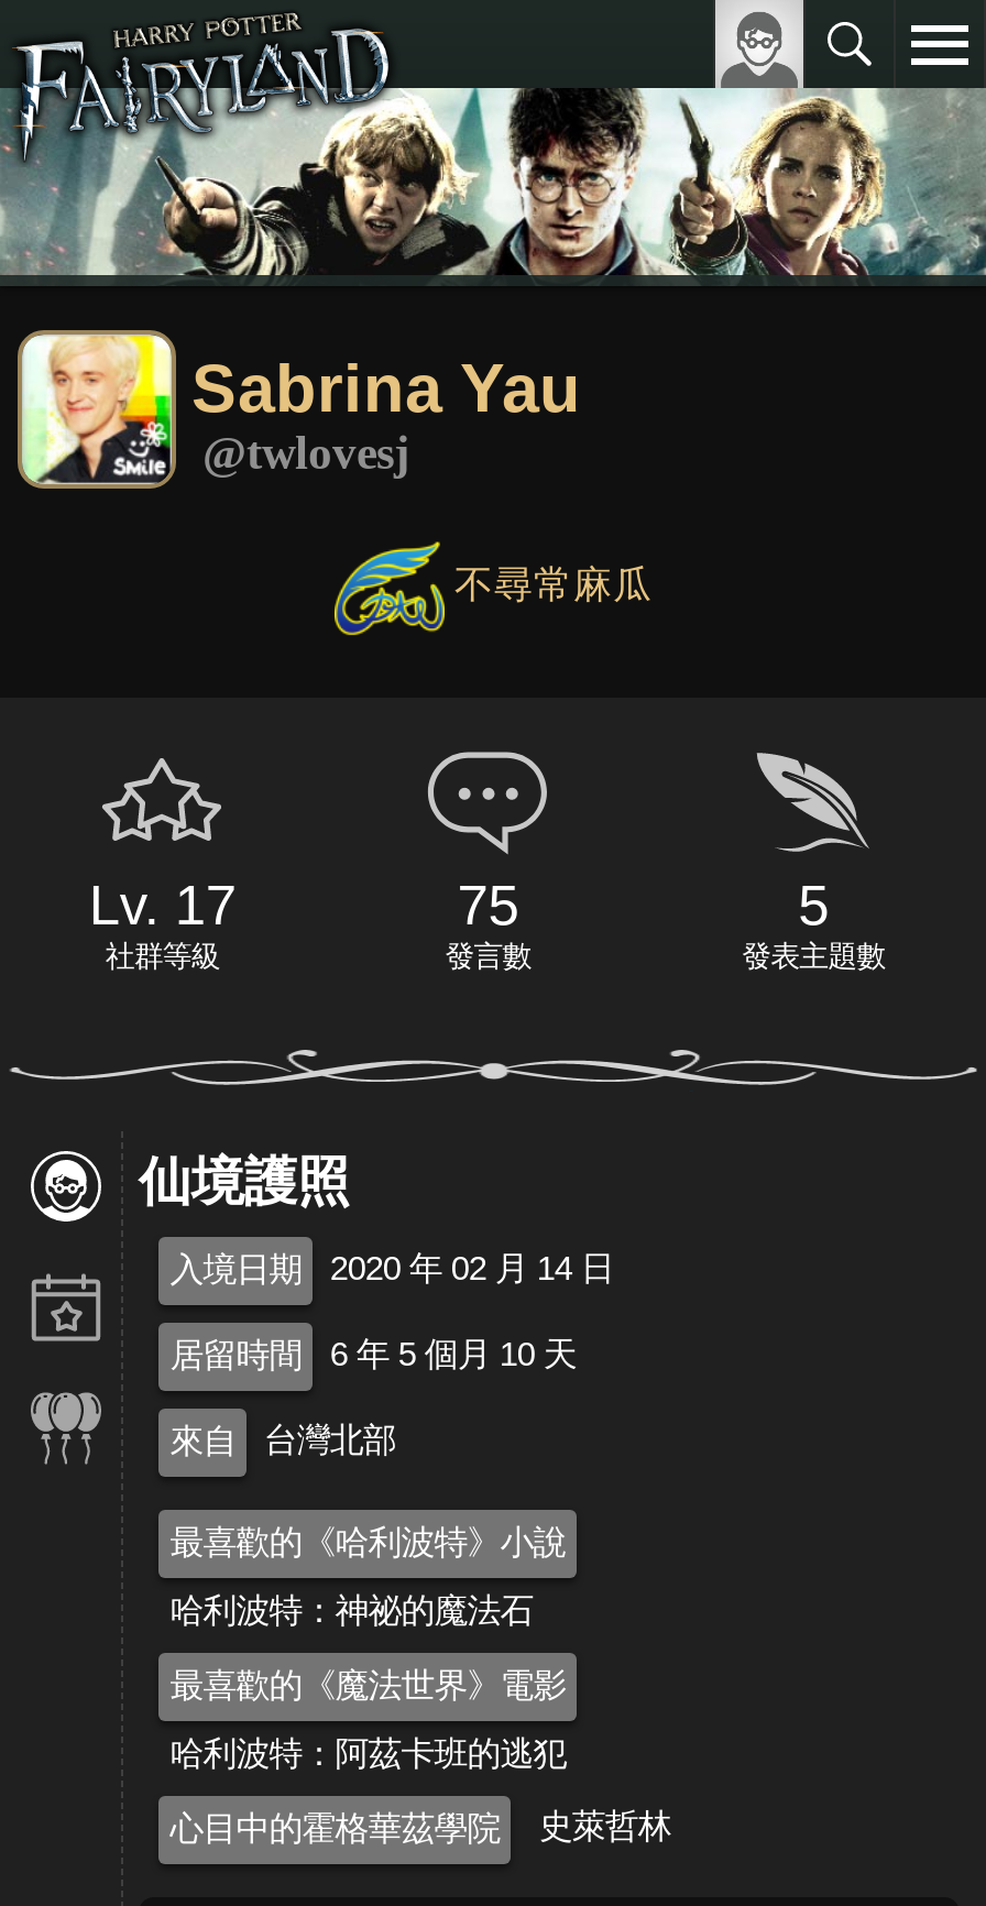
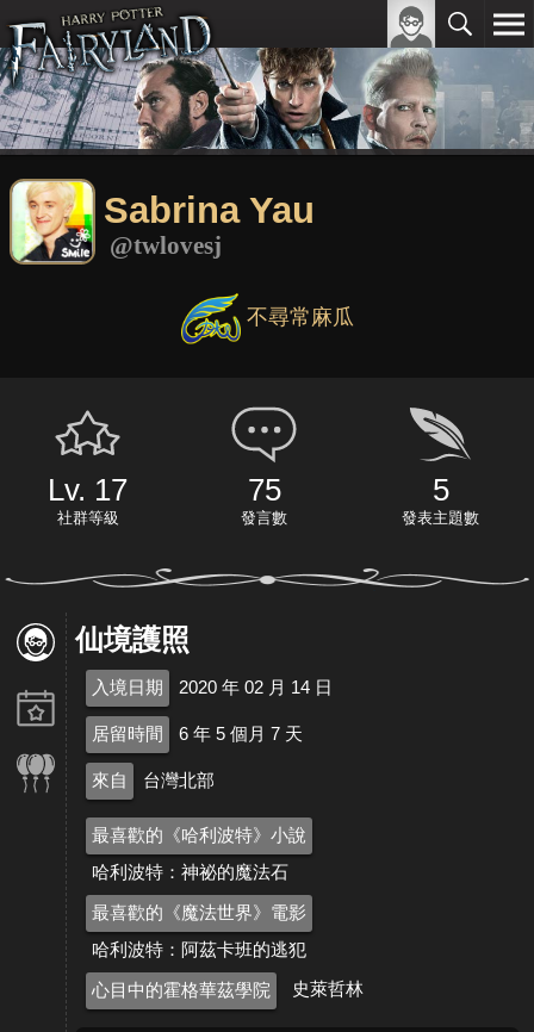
- [image]
+ [image]

- 居留時間 6 年 5 個月 10 天
+ 居留時間 6 年 5 個月 7 天
